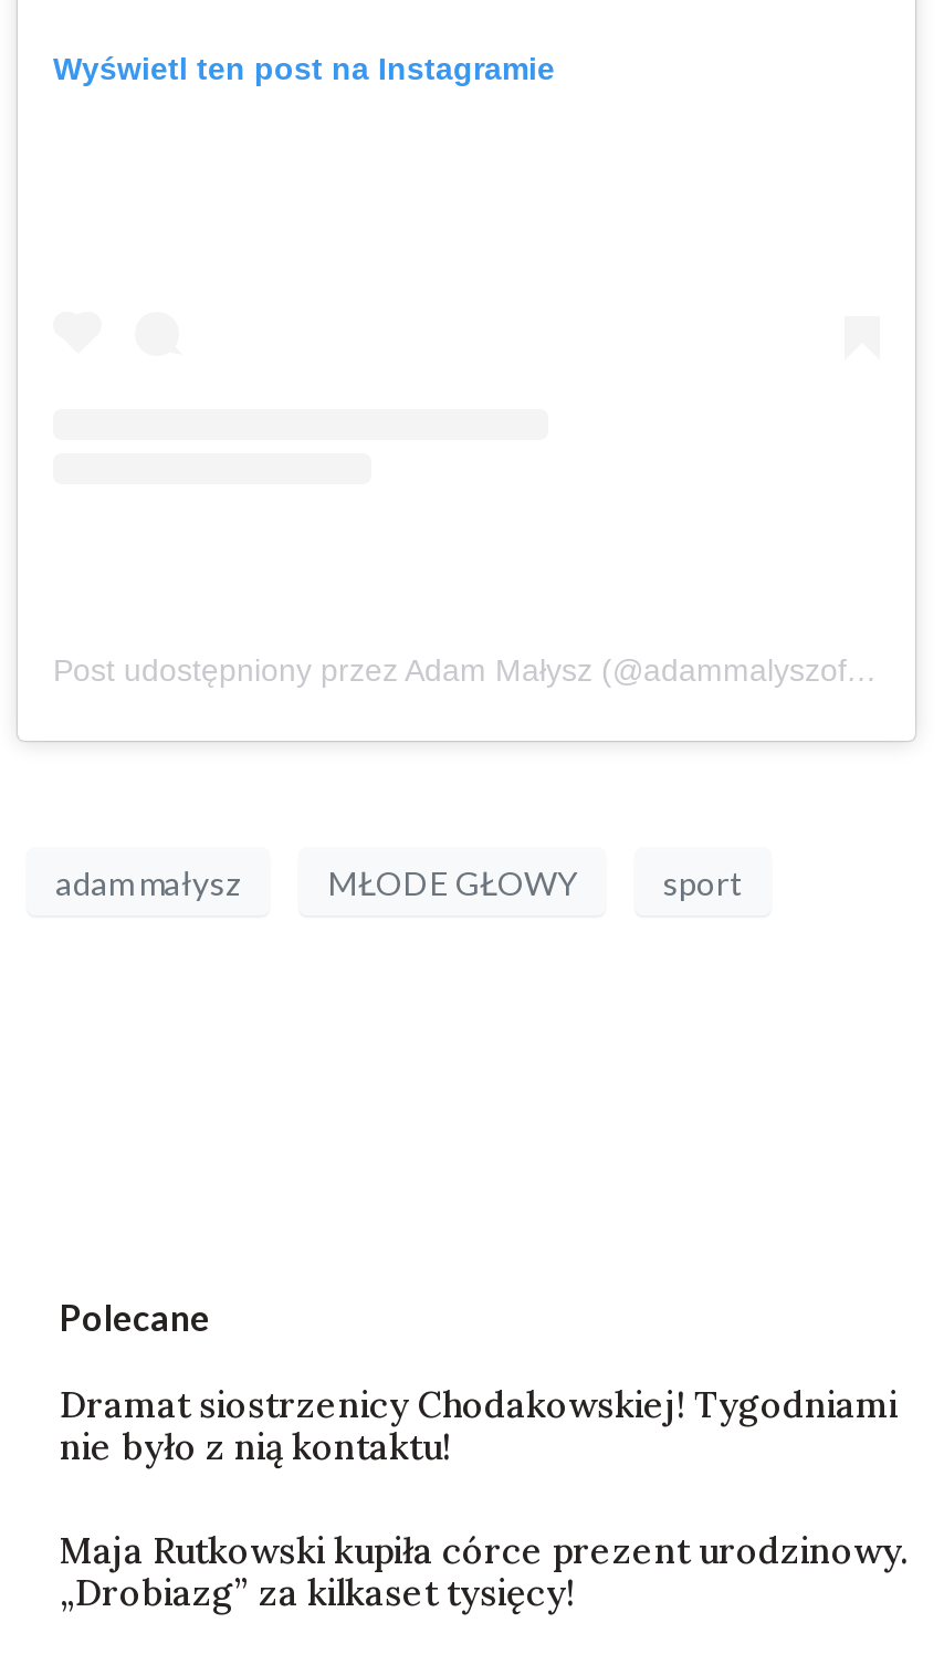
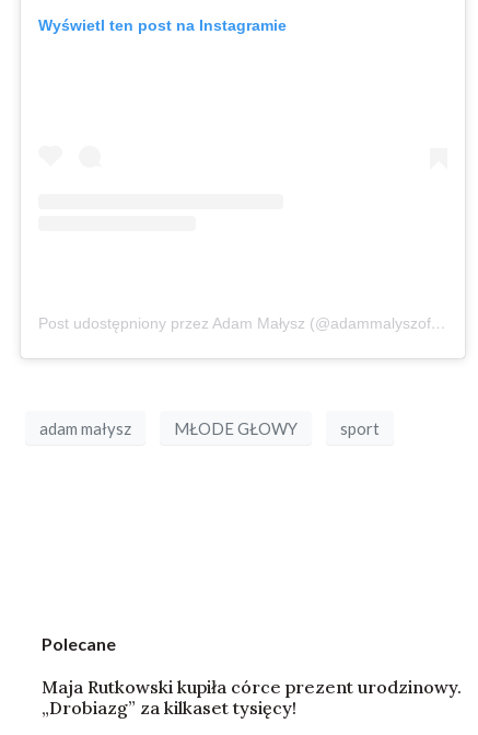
- Dramat siostrzenicy Chodakowskiej! Tygodniami
- nie było z nią kontaktu!
